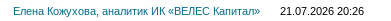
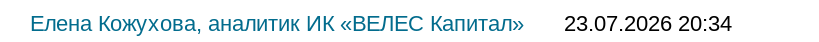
- Елена Кожухова, аналитик ИК «ВЕЛЕС Капитал» 21.07.2026 20:26
+ Елена Кожухова, аналитик ИК «ВЕЛЕС Капитал» 23.07.2026 20:34
